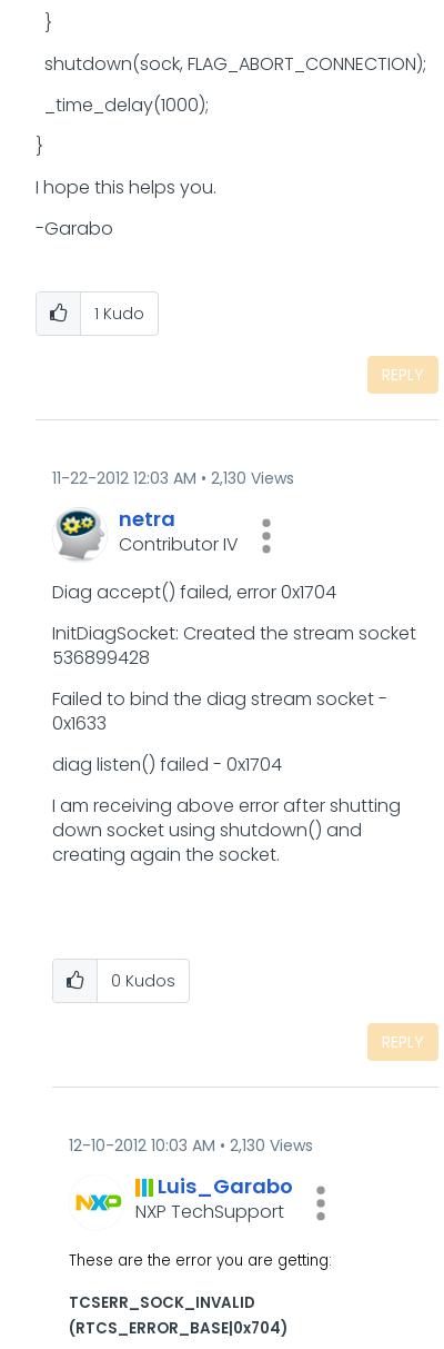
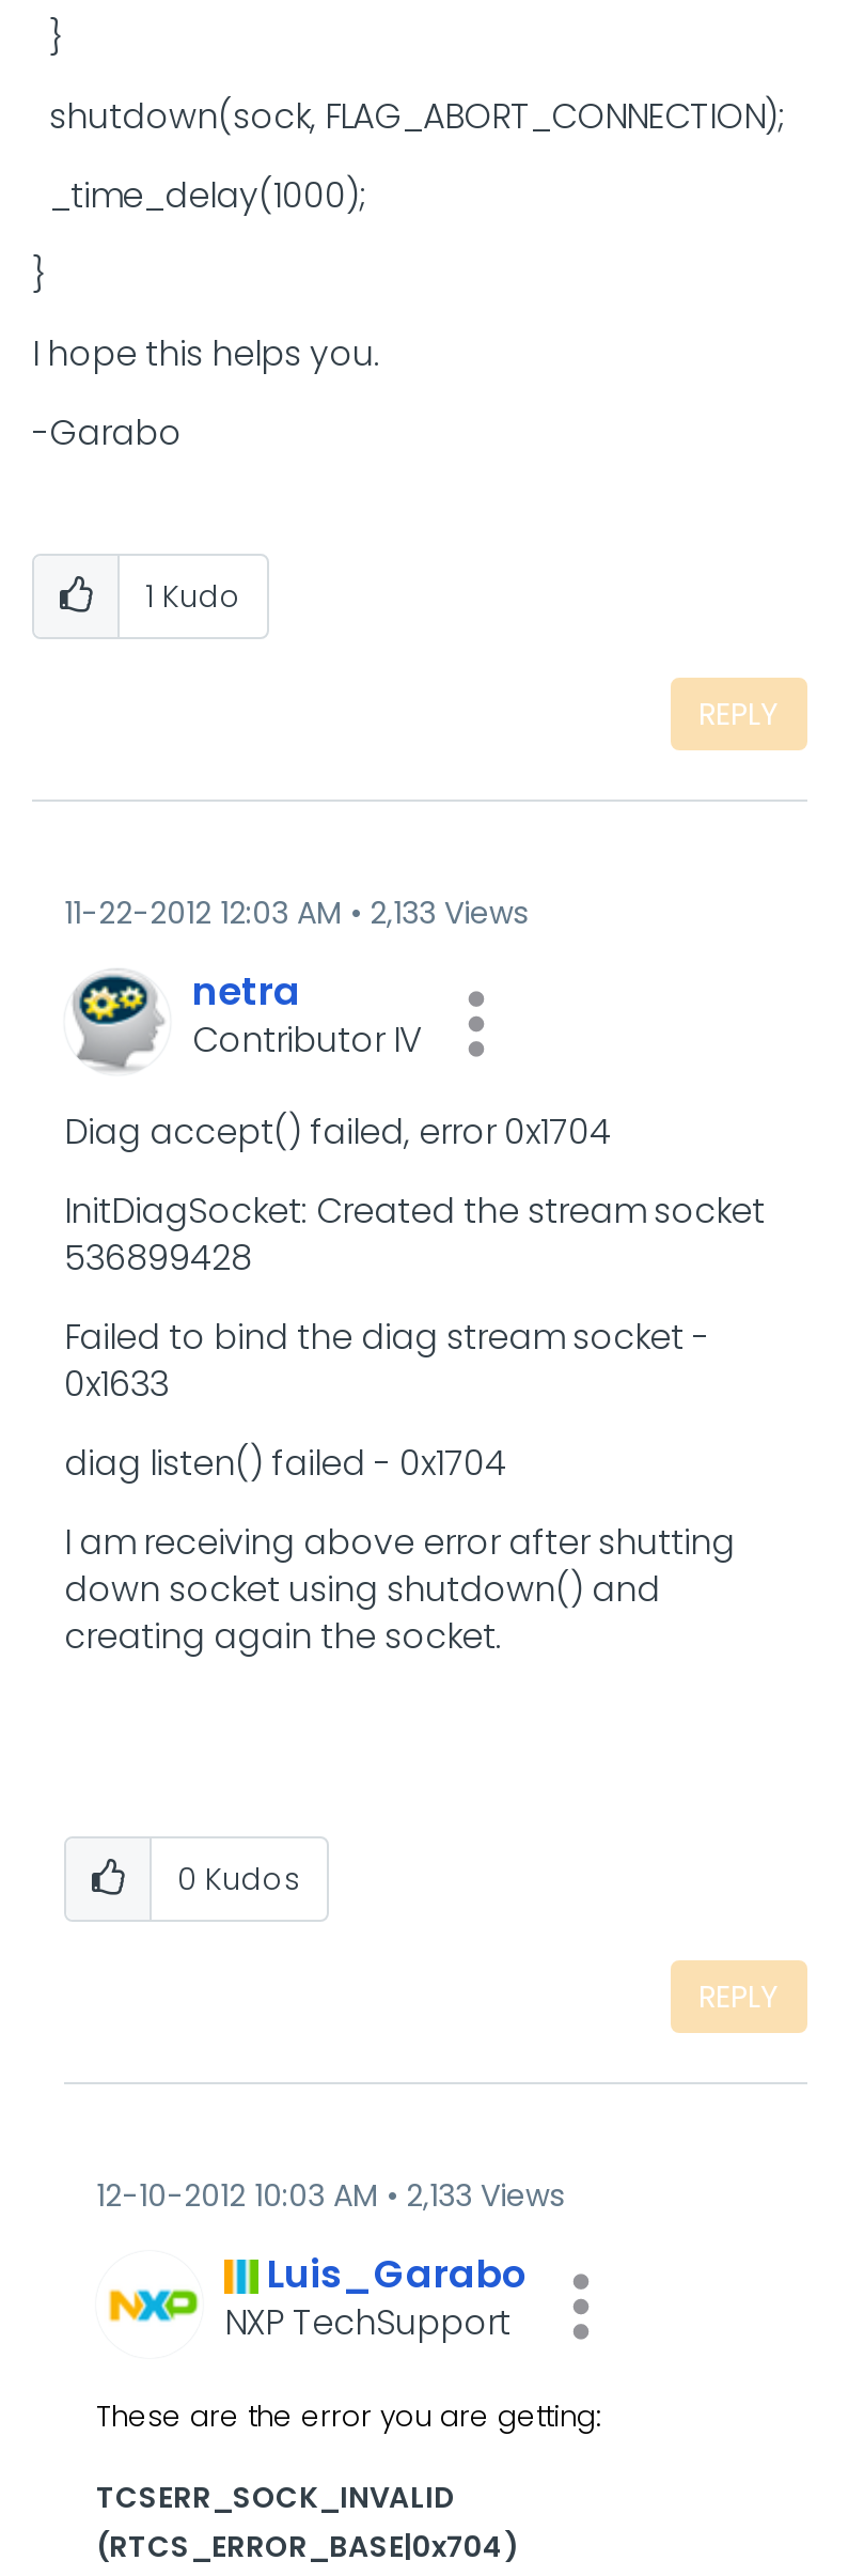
- 11-22-2012 12:03 AM 2,130 Views
+ 11-22-2012 12:03 AM 2,133 Views

- 12-10-2012 10:03 AM 2,130 Views
+ 12-10-2012 10:03 AM 2,133 Views
